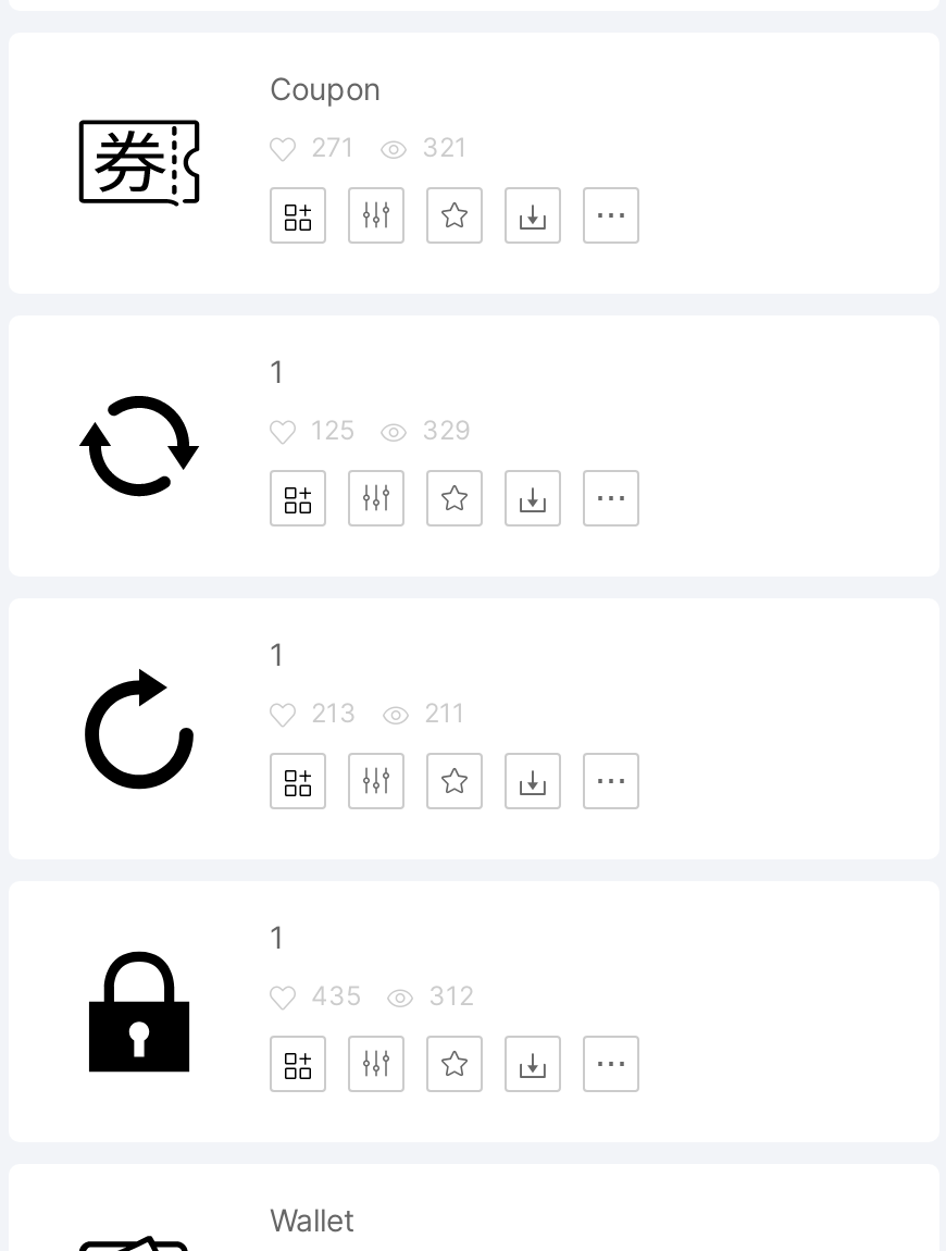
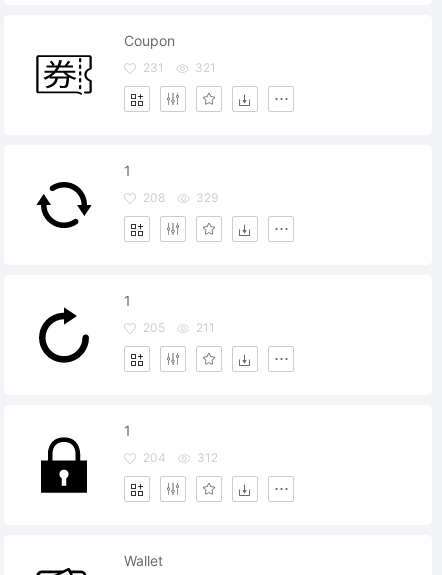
- 271
+ 231

- 125
+ 208

- 213
+ 205

- 435
+ 204
